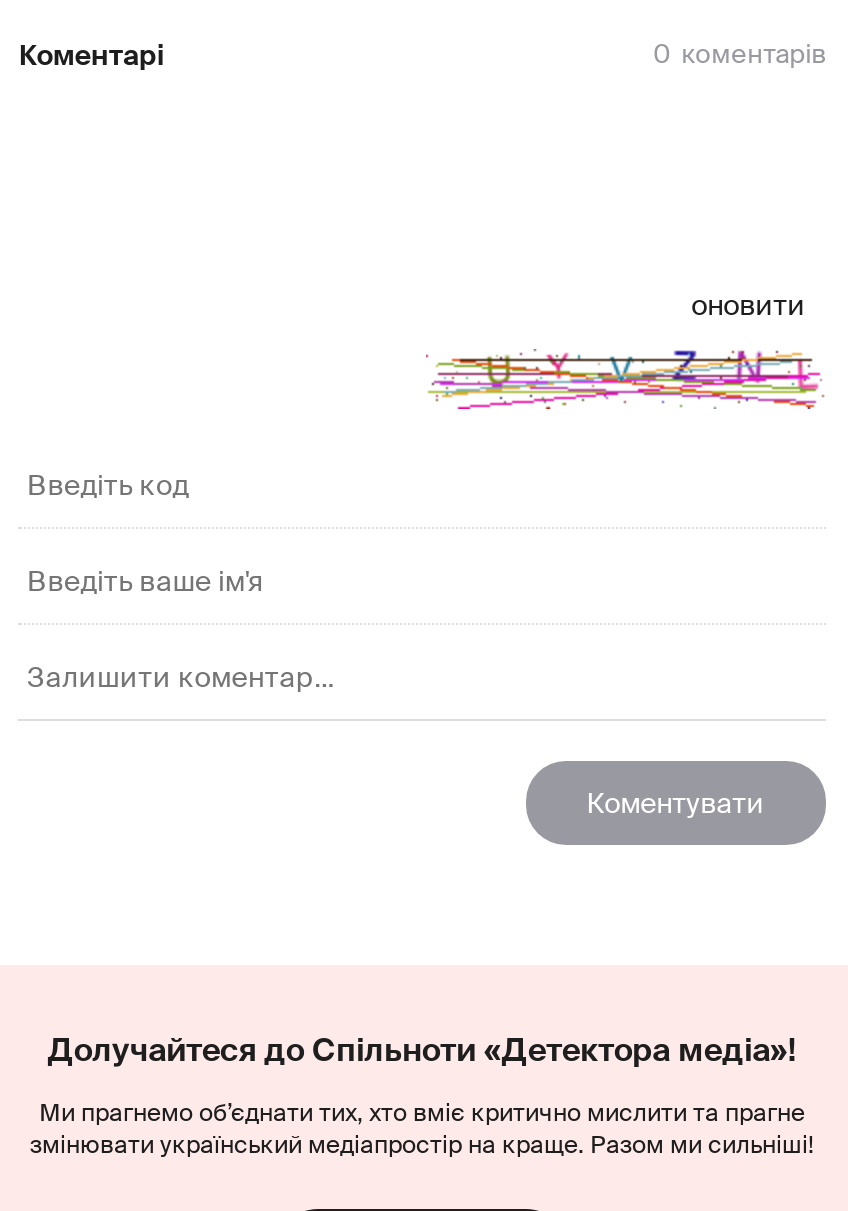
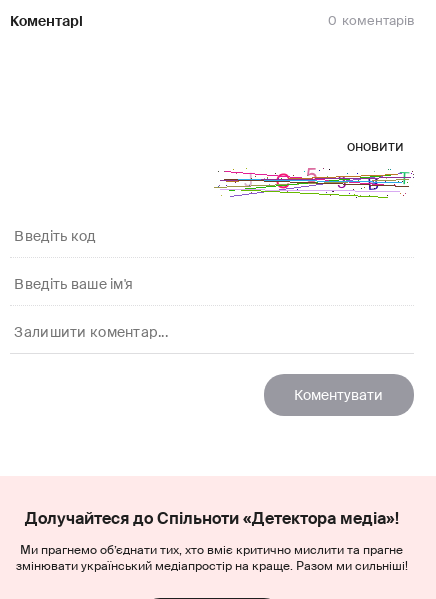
- [image]
+ [image]
